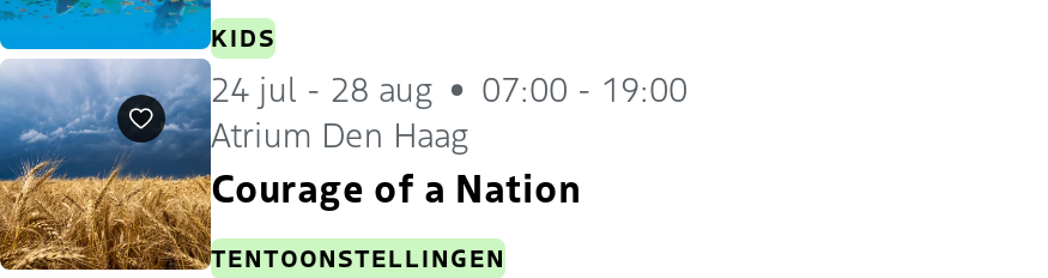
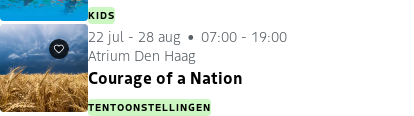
- 24 jul - 28 aug 07:00 - 19:00
+ 22 jul - 28 aug 07:00 - 19:00
